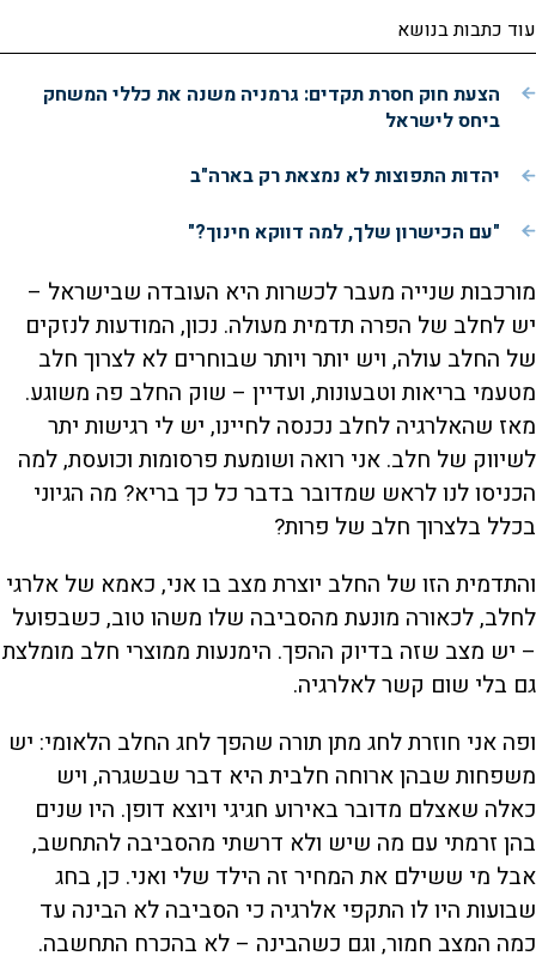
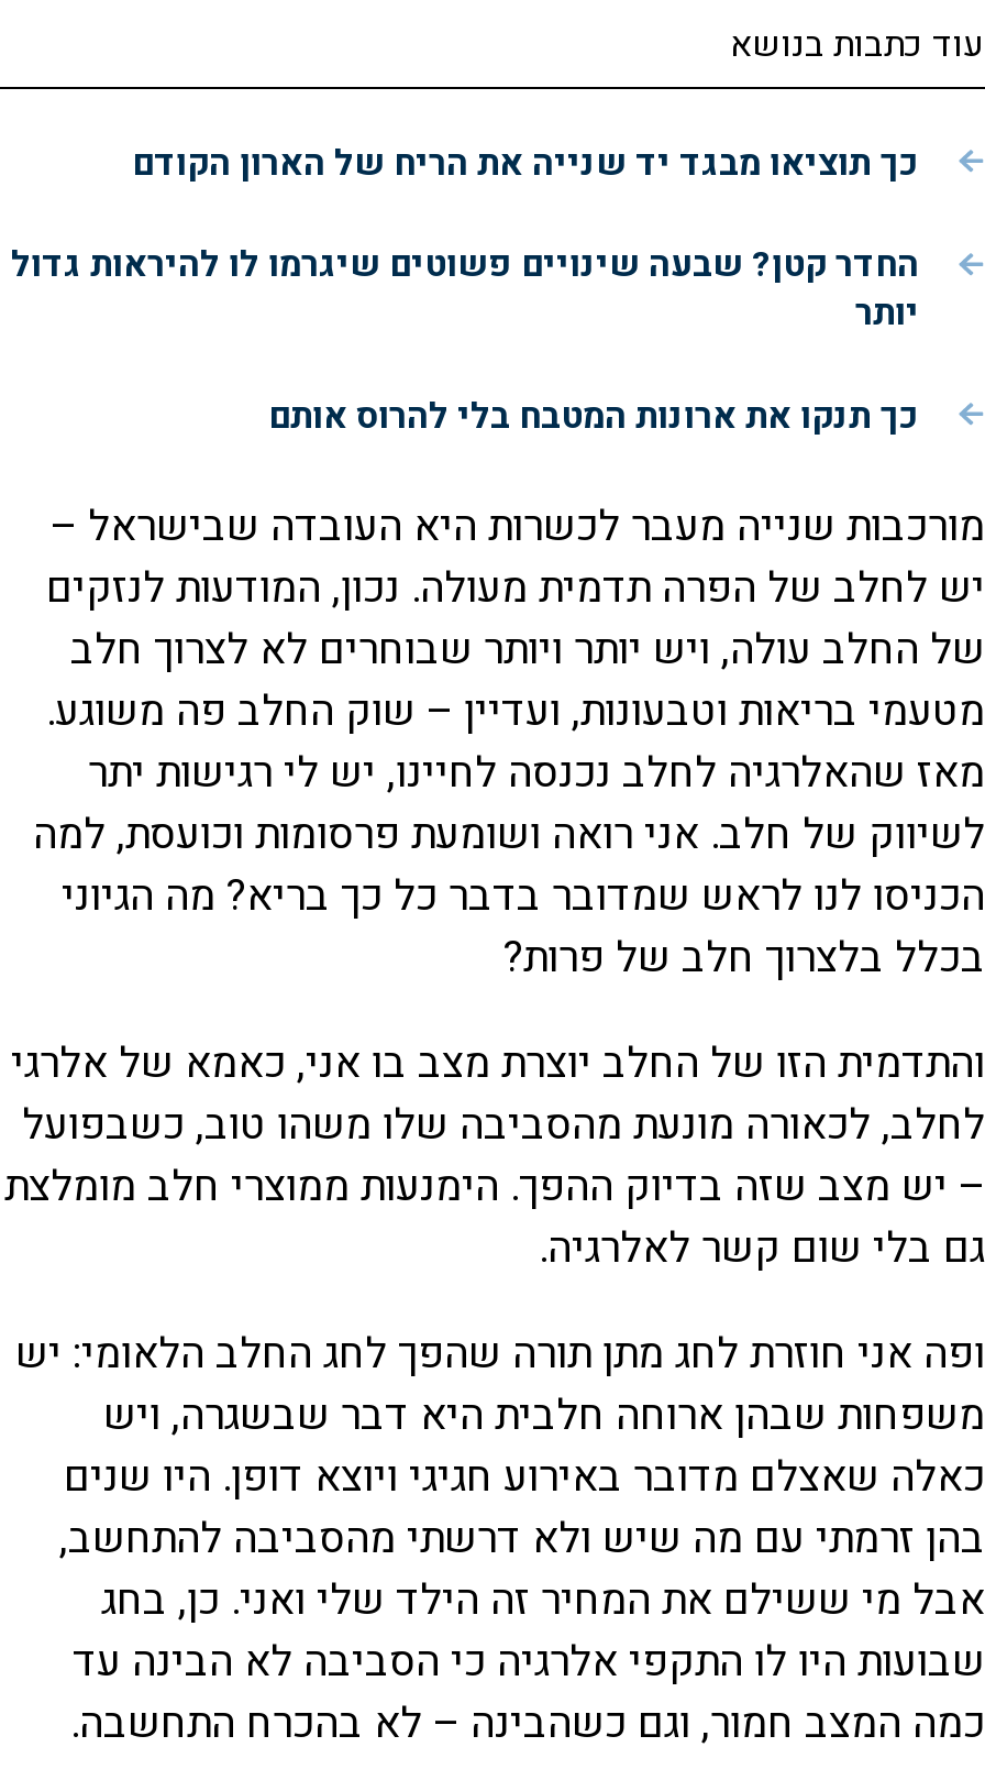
- הצעת חוק חסרת תקדים: גרמניה משנה את כללי המשחק
- ביחס לישראל
+ כך תוציאו מבגד יד שנייה את הריח של הארון הקודם

- יהדות התפוצות לא נמצאת רק בארה"ב
+ החדר קטן? שבעה שינויים פשוטים שיגרמו לו להיראות גדול
+ יותר

- "עם הכישרון שלך, למה דווקא חינוך?"
+ כך תנקו את ארונות המטבח בלי להרוס אותם
